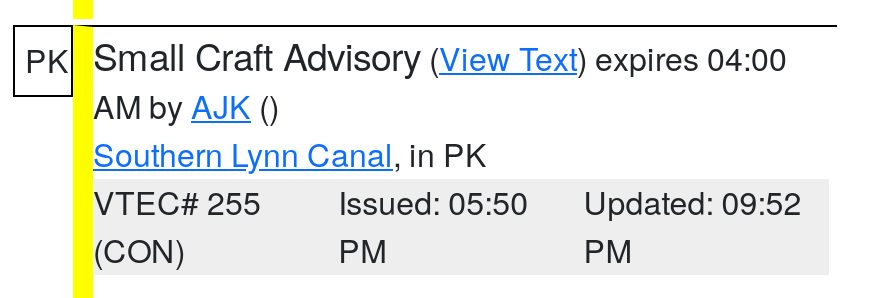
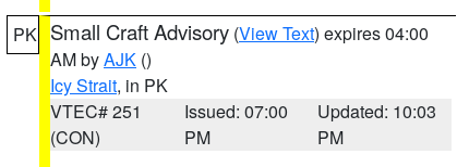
- Southern Lynn Canal, in PK
- VTEC# 255
+ Icy Strait, in PK
+ VTEC# 251

- Issued: 05:50
+ Issued: 07:00

- Updated: 09:52
+ Updated: 10:03
